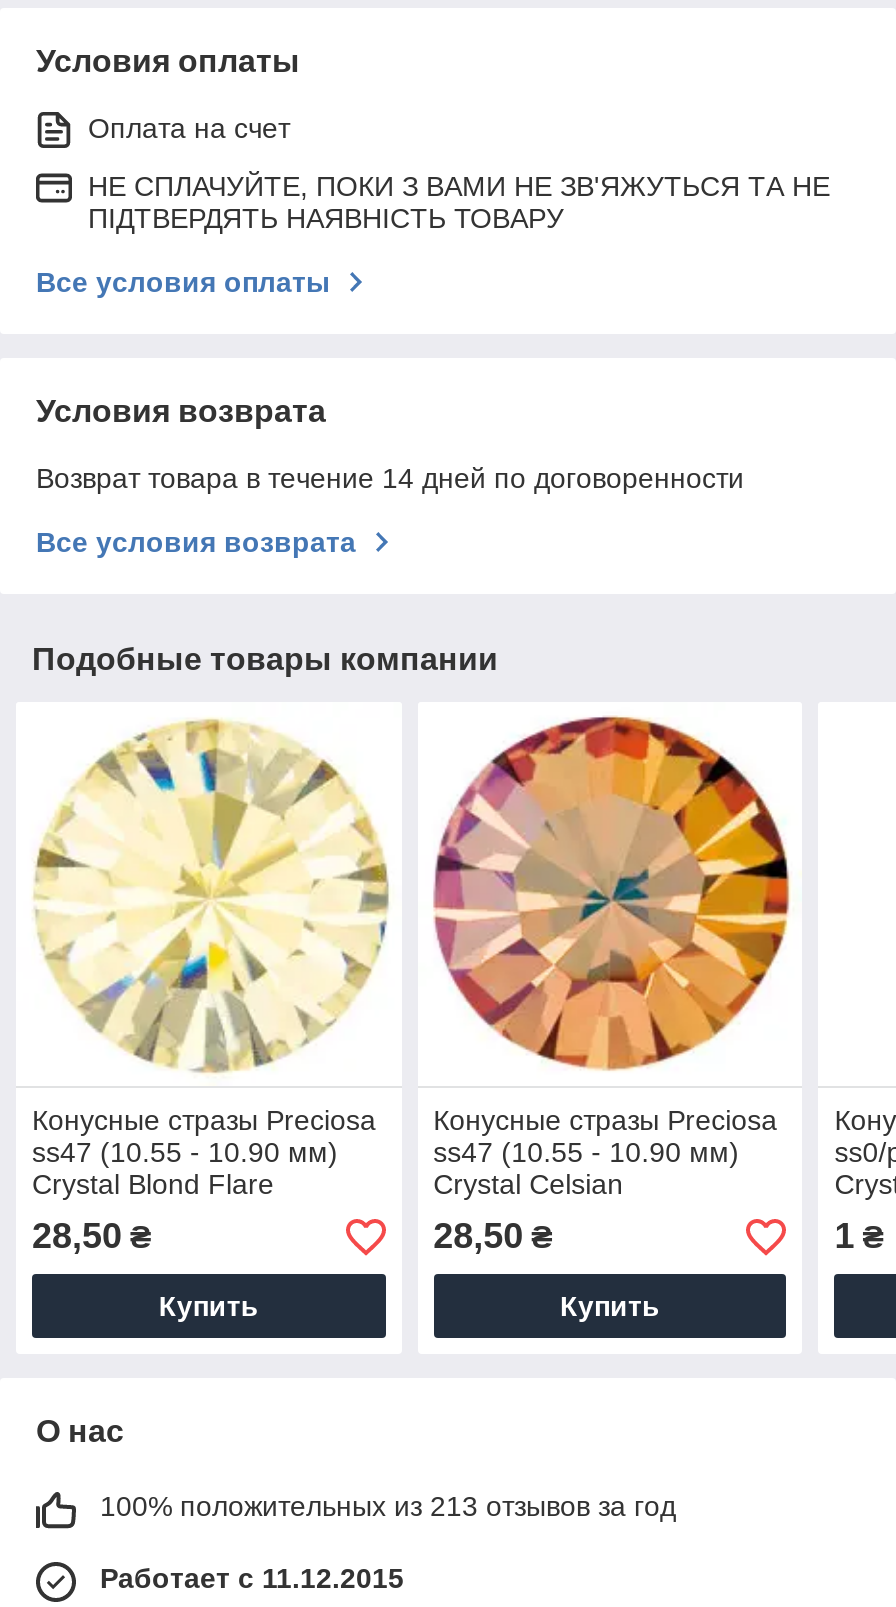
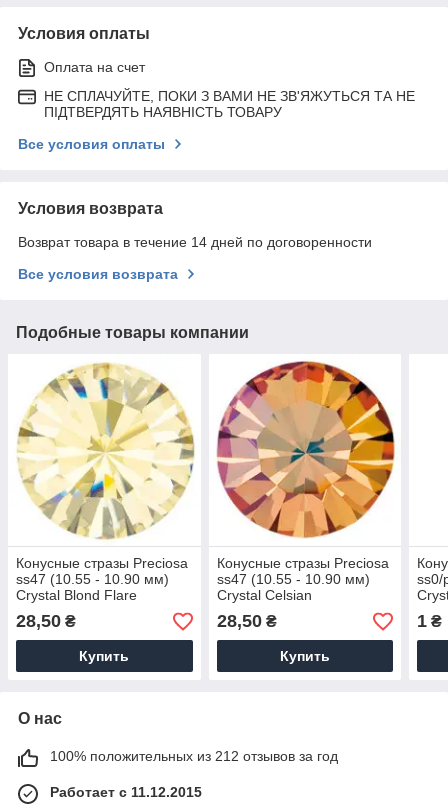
- 100% положительных из 213 отзывов за год
+ 100% положительных из 212 отзывов за год
